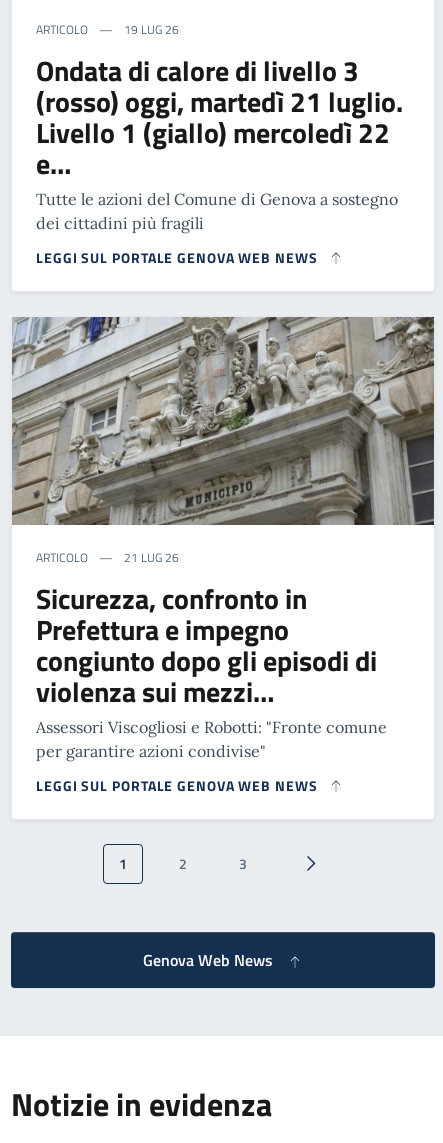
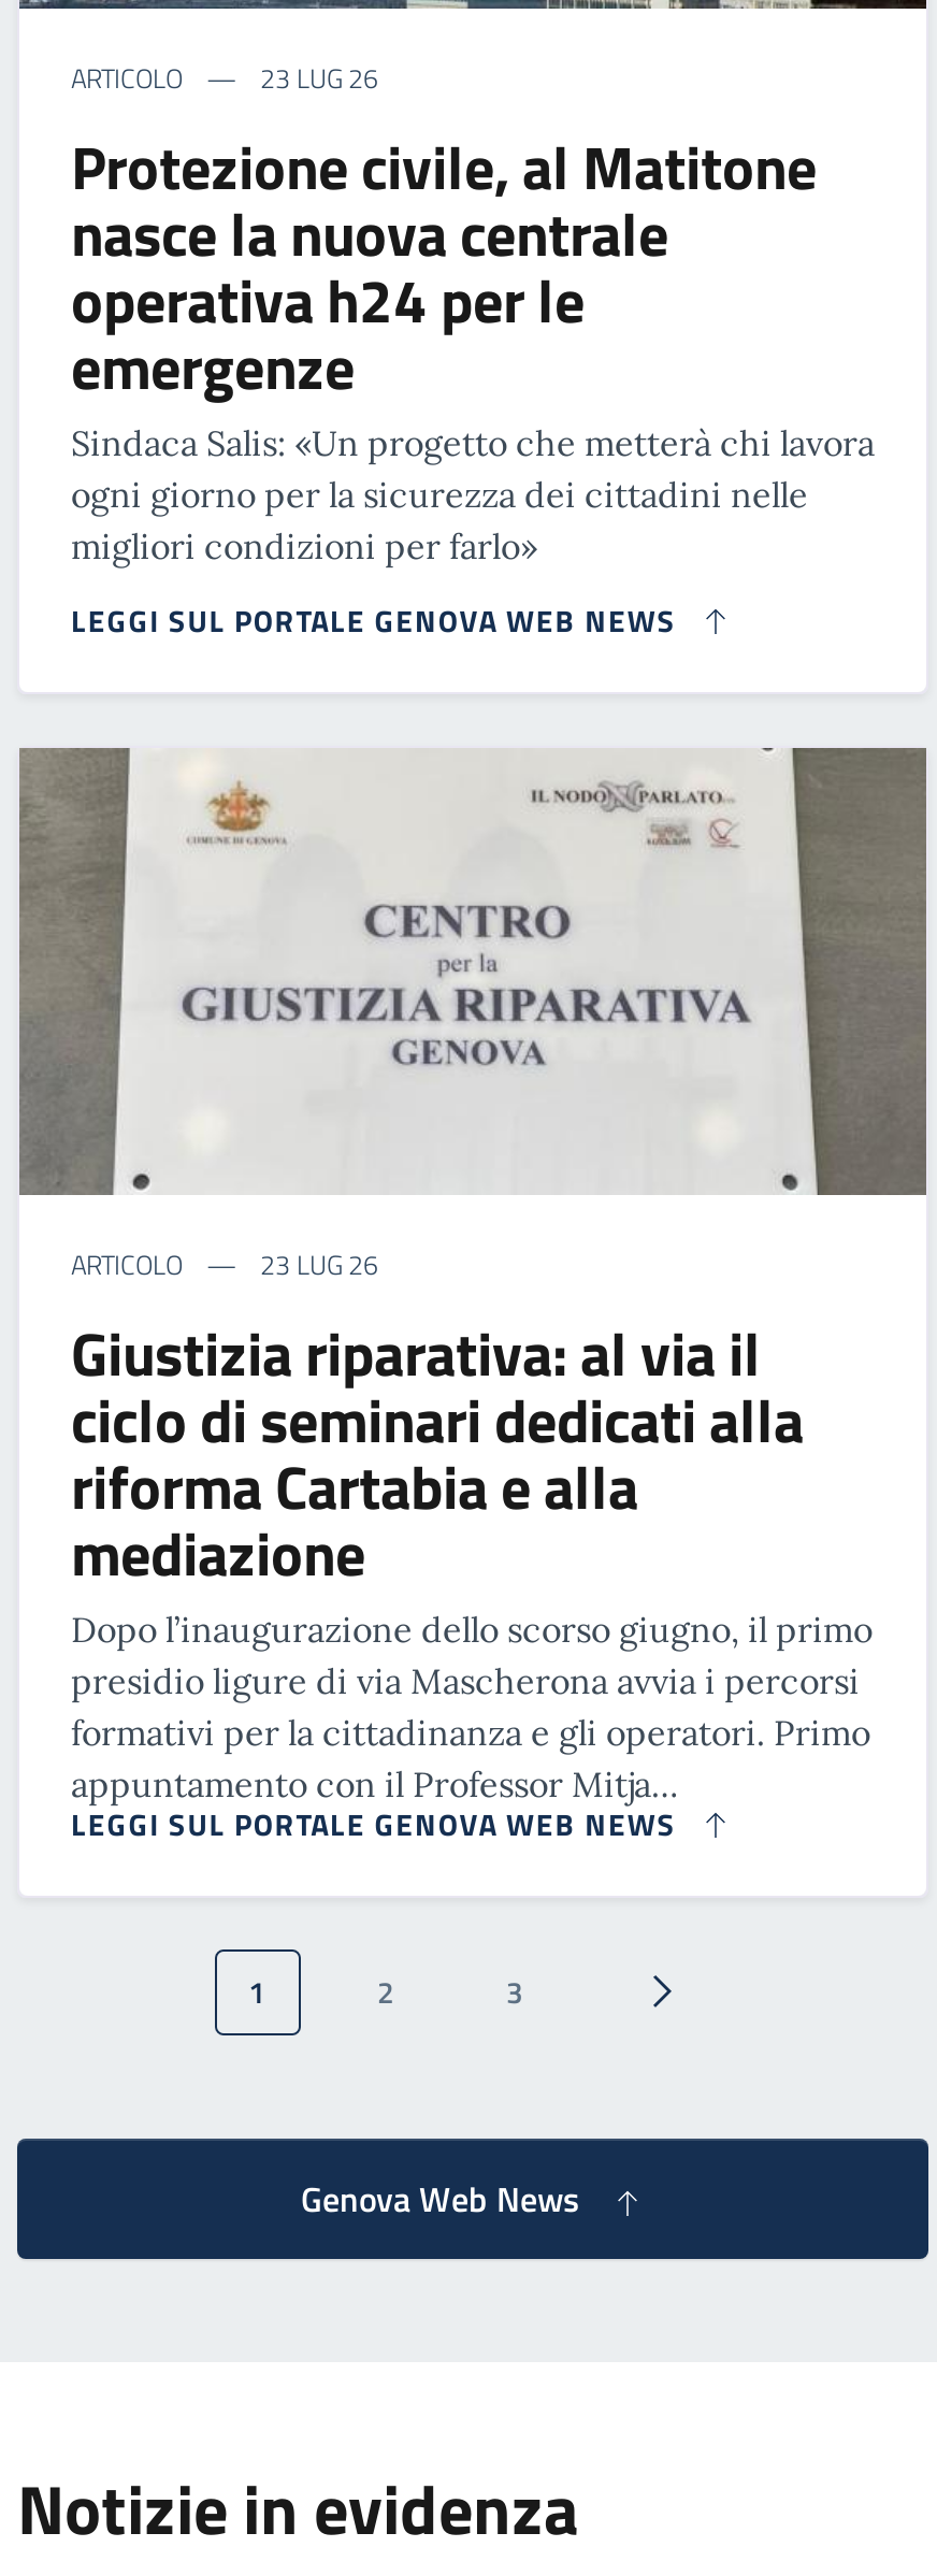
- 19 LUG 26
- Ondata di calore di livello 3
- (rosso) oggi, martedì 21 luglio.
- Livello 1 (giallo) mercoledì 22
- e…
- Tutte le azioni del Comune di Genova a sostegno
- dei cittadini più fragili
+ 23 LUG 26
+ Protezione civile, al Matitone
+ nasce la nuova centrale
+ operativa h24 per le
+ emergenze
+ Sindaca Salis: «Un progetto che metterà chi lavora
+ ogni giorno per la sicurezza dei cittadini nelle
+ migliori condizioni per farlo»

- [image]
- 21 LUG 26
- Sicurezza, confronto in
- Prefettura e impegno
- congiunto dopo gli episodi di
- violenza sui mezzi…
- Assessori Viscogliosi e Robotti: "Fronte comune
- per garantire azioni condivise"
+ [image]
+ 23 LUG 26
+ Giustizia riparativa: al via il
+ ciclo di seminari dedicati alla
+ riforma Cartabia e alla
+ mediazione
+ Dopo l’inaugurazione dello scorso giugno, il primo
+ presidio ligure di via Mascherona avvia i percorsi
+ formativi per la cittadinanza e gli operatori. Primo
+ appuntamento con il Professor Mitja…
